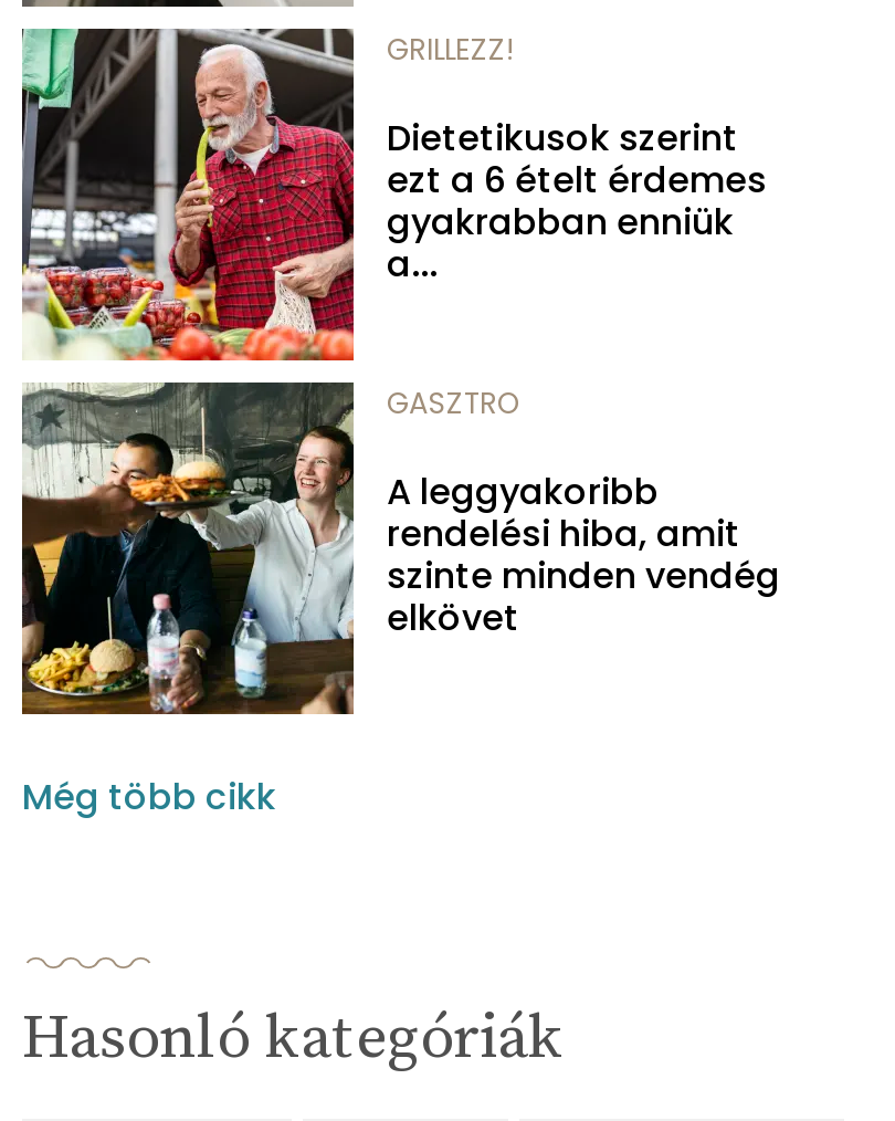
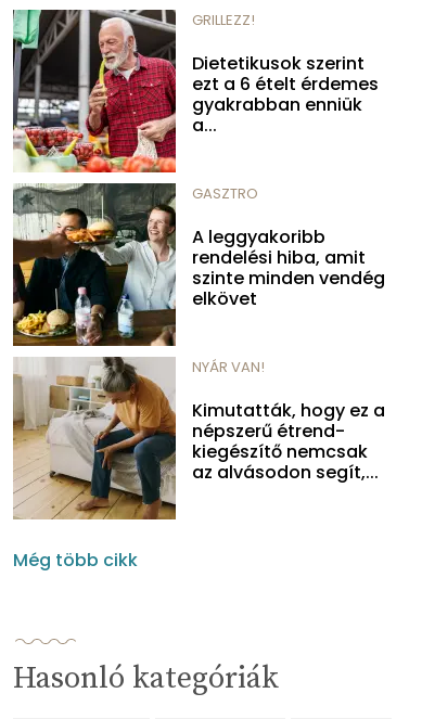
+ [image]
+ NYÁR VAN!
+ Kimutatták, hogy ez a
+ népszerű étrend-
+ kiegészítő nemcsak
+ az alvásodon segít,...
